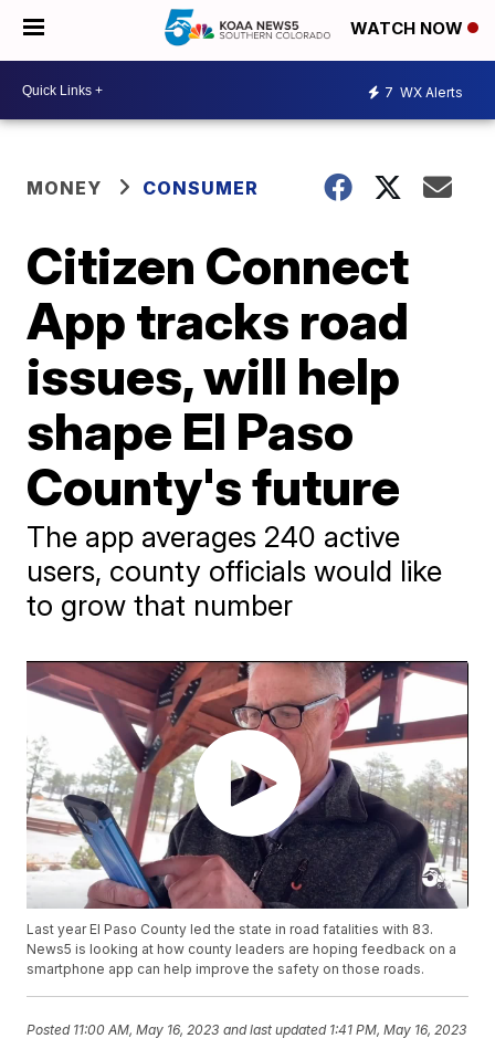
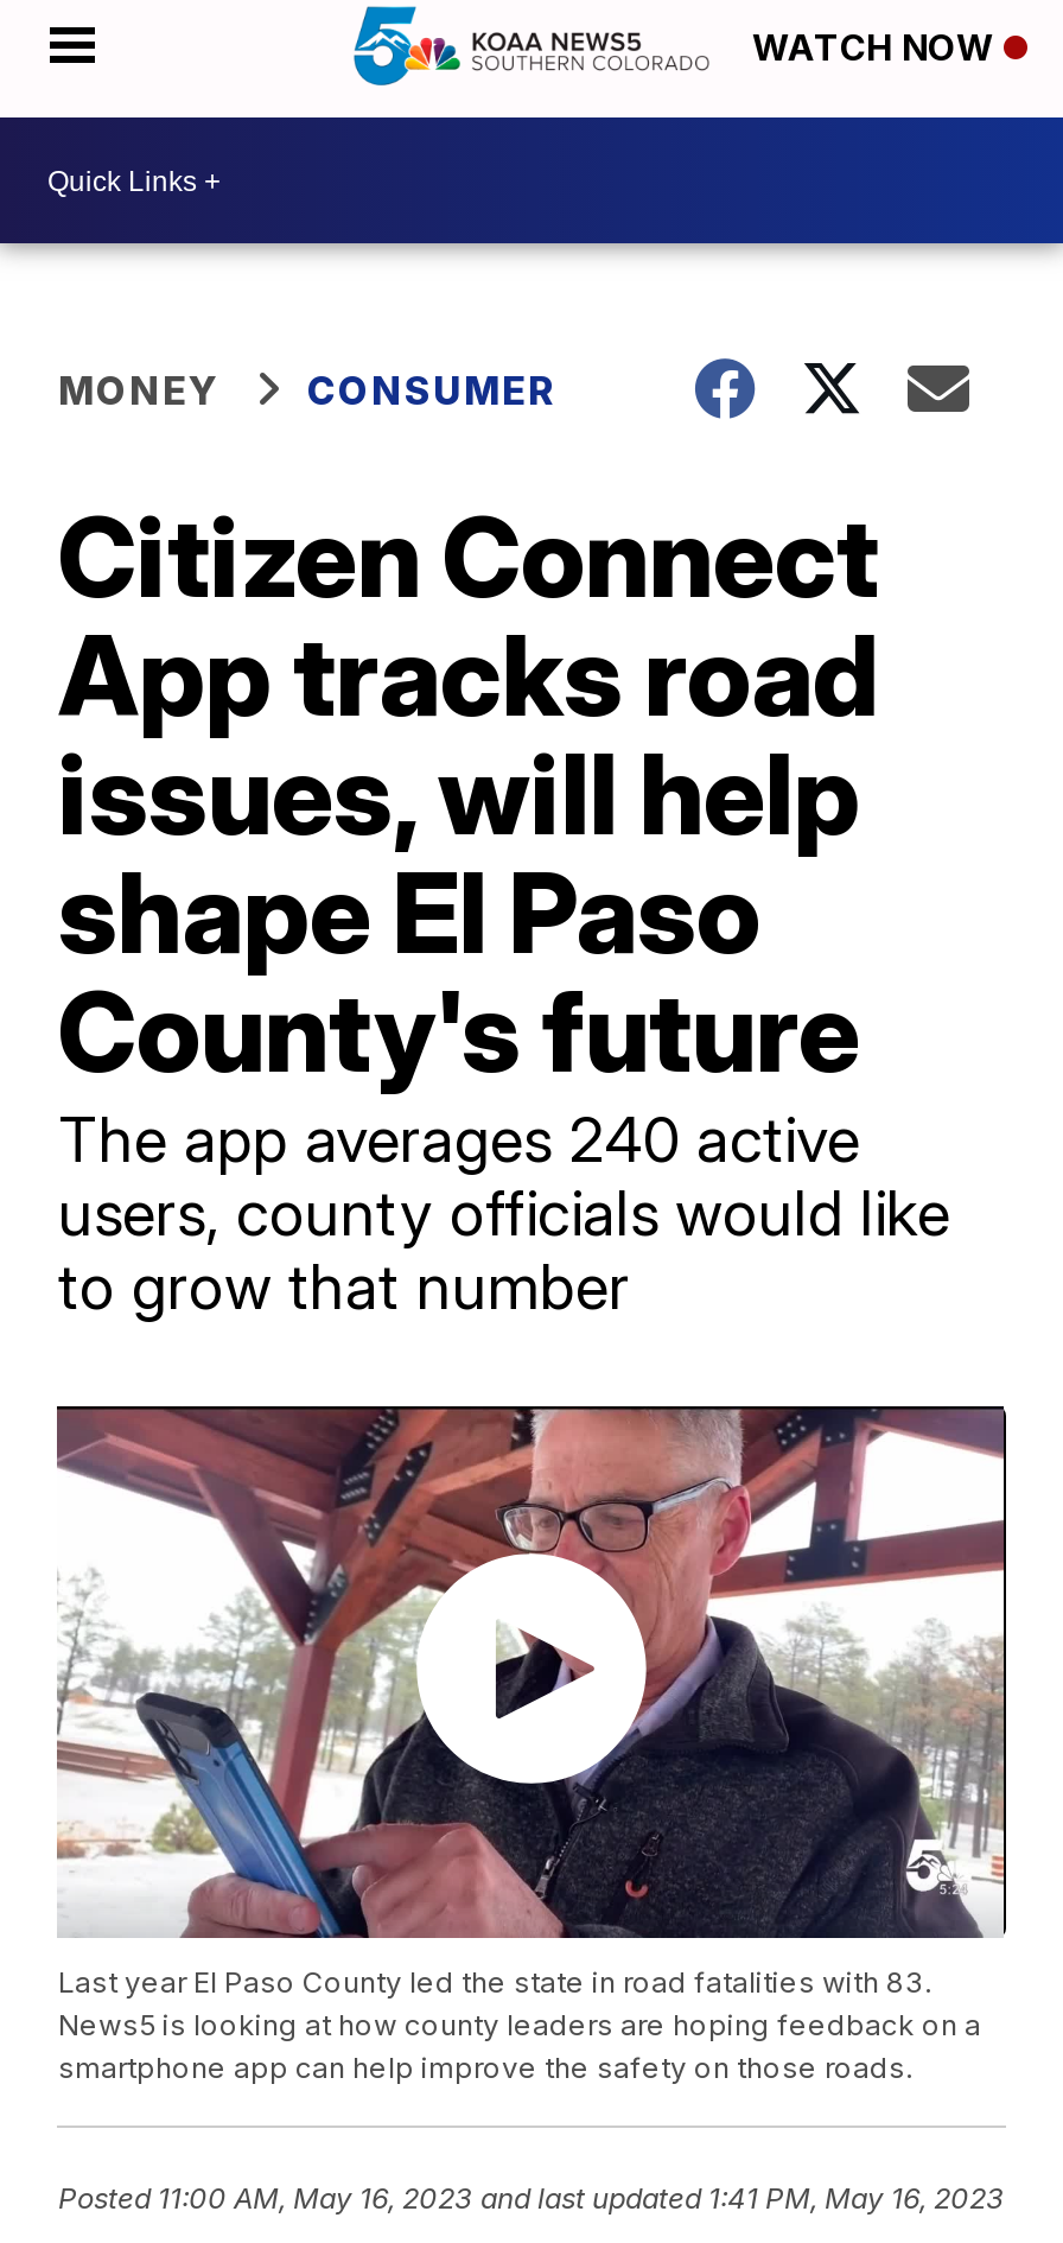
- 7 WX Alerts
